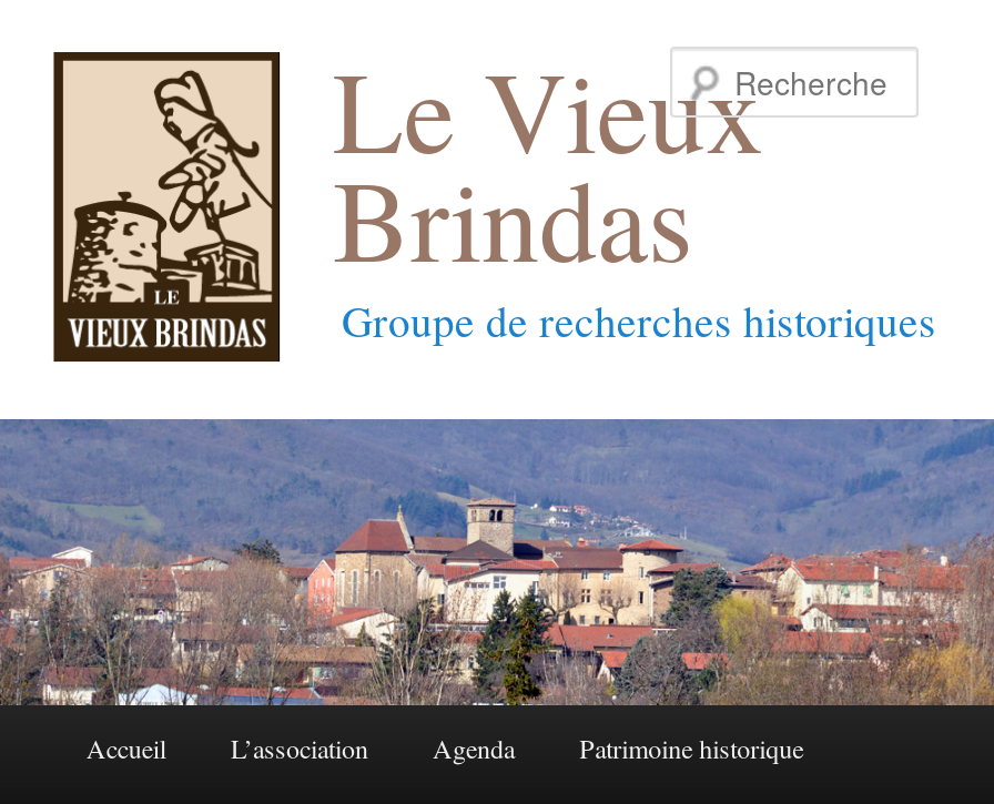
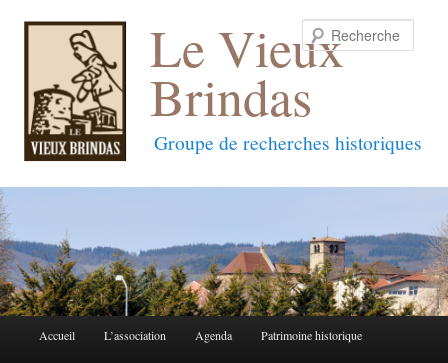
- [image]
+ [image]
